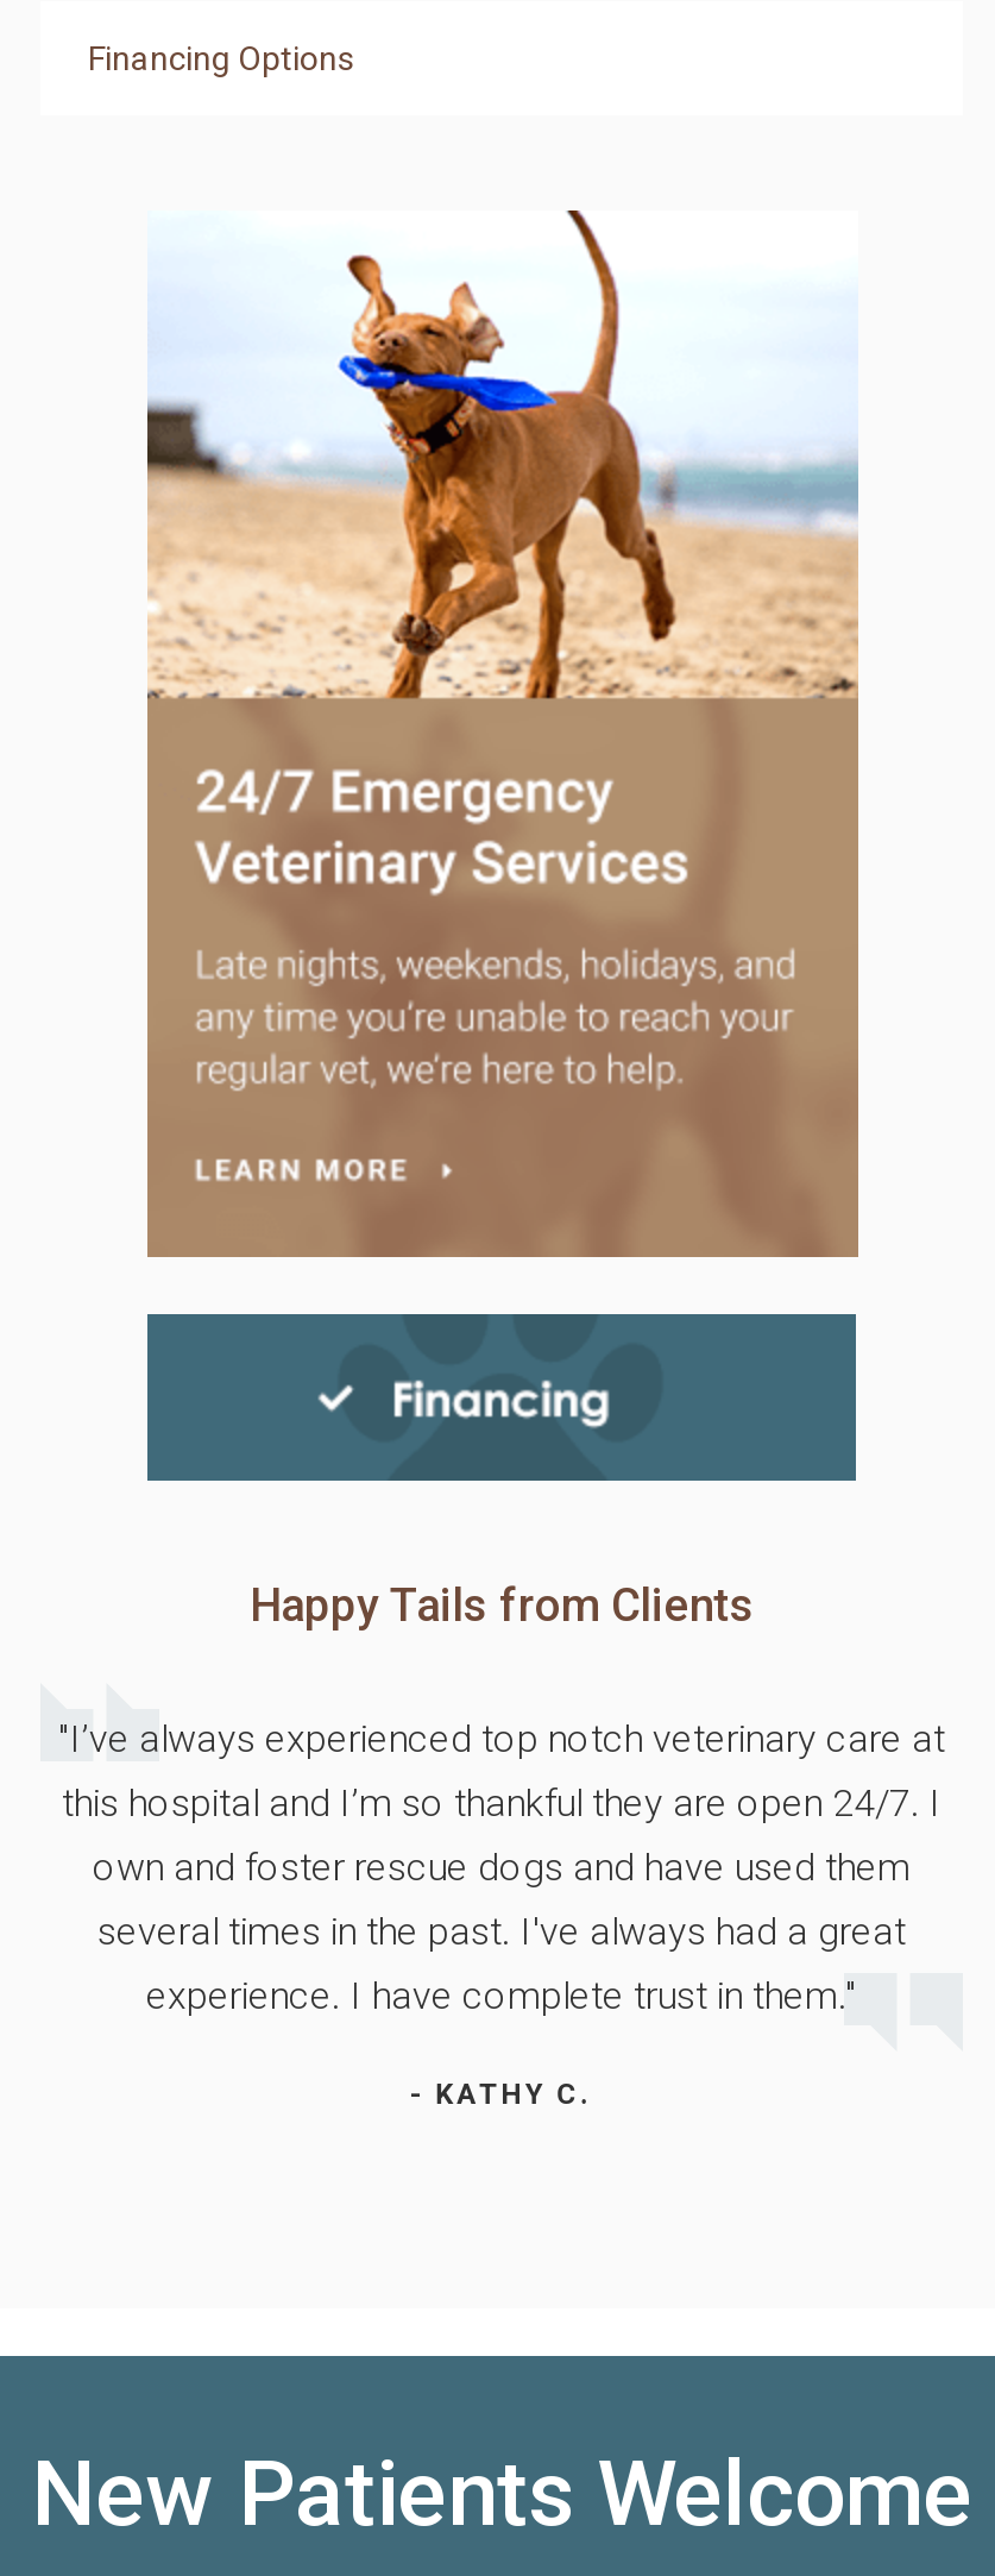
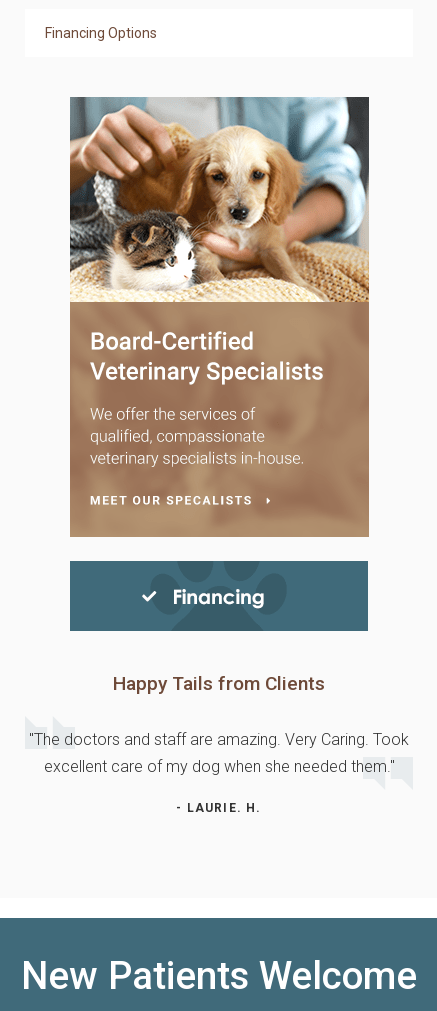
- [image]
+ [image]

- "I’ve always experienced top notch veterinary care at
- this hospital and I’m so thankful they are open 24/7. I
- own and foster rescue dogs and have used them
- several times in the past. I've always had a great
- experience. I have complete trust in them."
+ "The doctors and staff are amazing. Very Caring. Took
+ excellent care of my dog when she needed them."

- - KATHY C.
+ - LAURIE. H.
